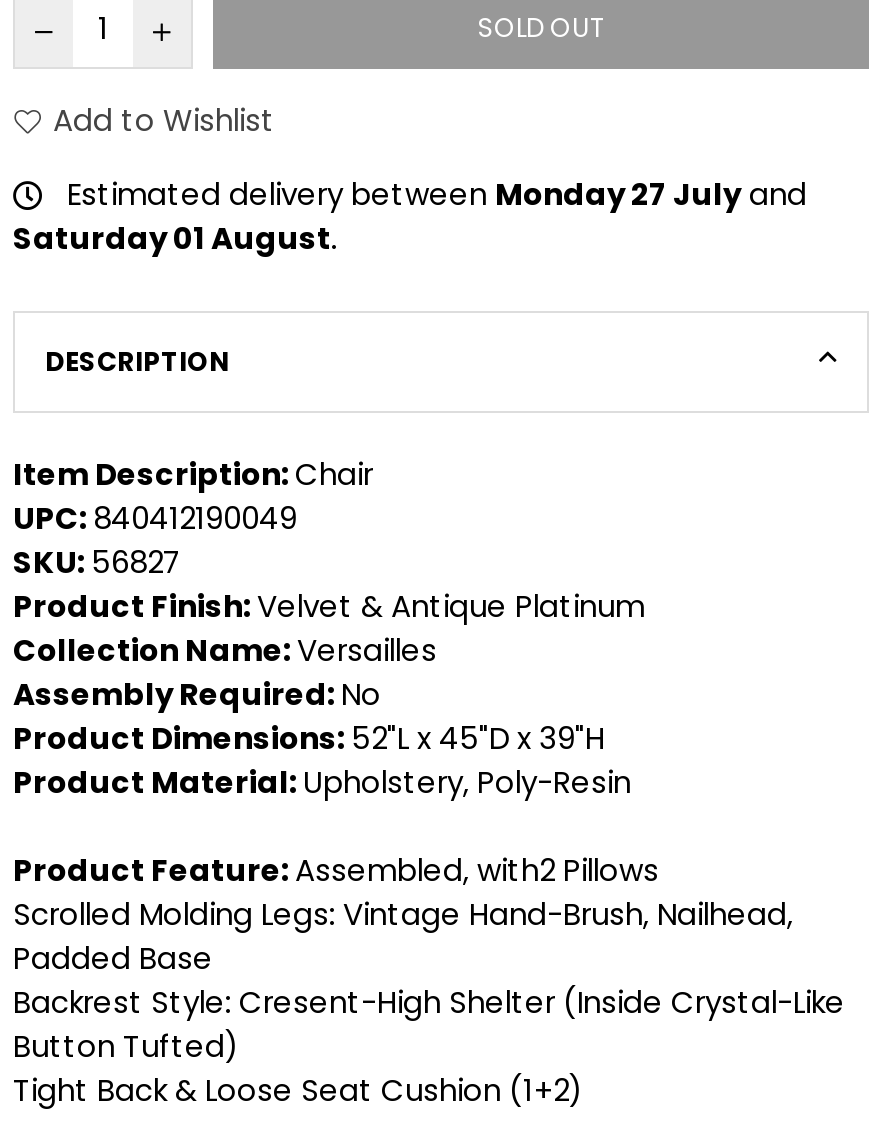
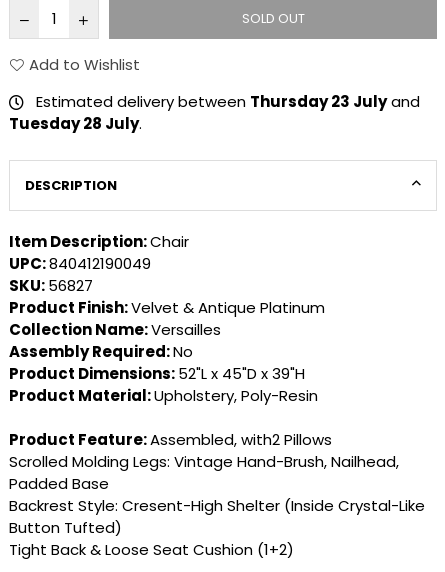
- Estimated delivery between Monday 27 July and
- Saturday 01 August.
+ Estimated delivery between Thursday 23 July and
+ Tuesday 28 July.
